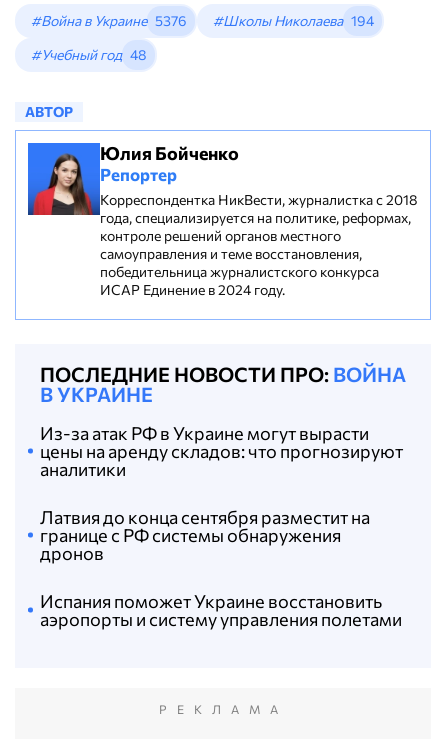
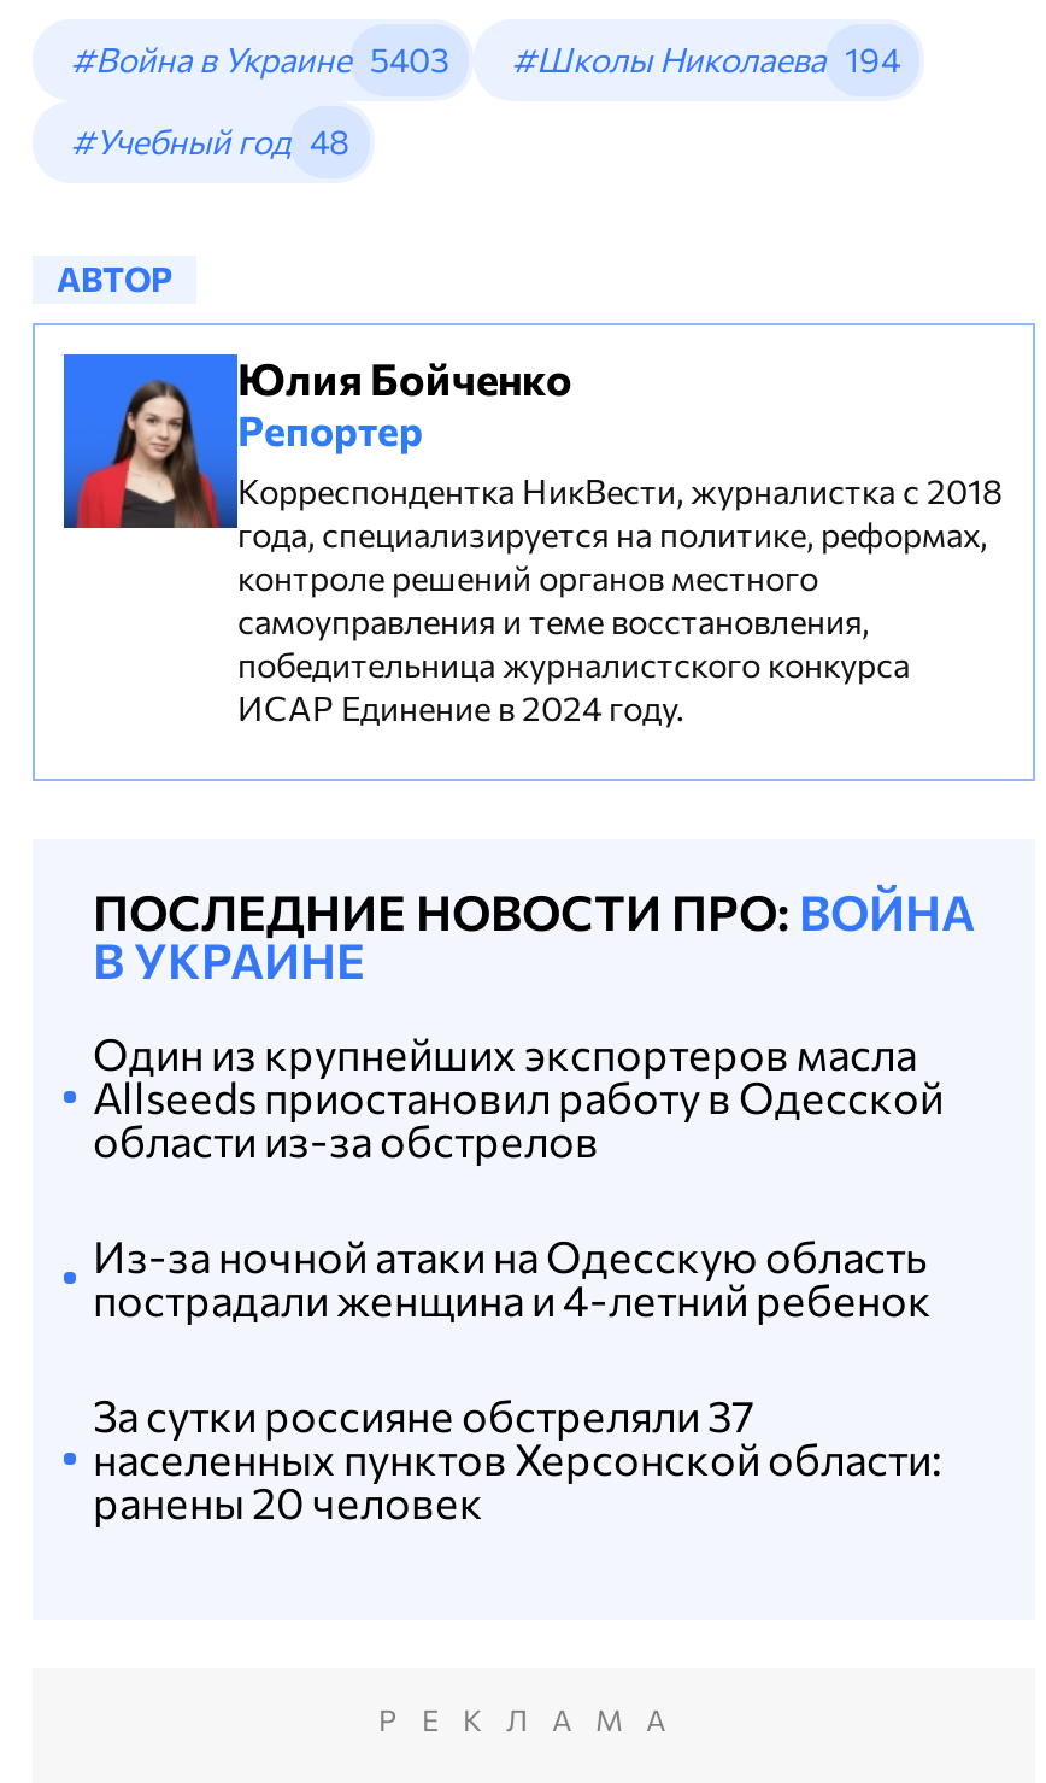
- #Война в Украине 5376
+ #Война в Украине 5403

- Из-за атак РФ в Украине могут вырасти
- цены на аренду складов: что прогнозируют
- аналитики
+ Один из крупнейших экспортеров масла
+ Allseeds приостановил работу в Одесской
+ области из-за обстрелов

- Латвия до конца сентября разместит на
- границе с РФ системы обнаружения
- дронов
+ Из-за ночной атаки на Одесскую область
+ пострадали женщина и 4-летний ребенок

- Испания поможет Украине восстановить
- аэропорты и систему управления полетами
+ За сутки россияне обстреляли 37
+ населенных пунктов Херсонской области:
+ ранены 20 человек
